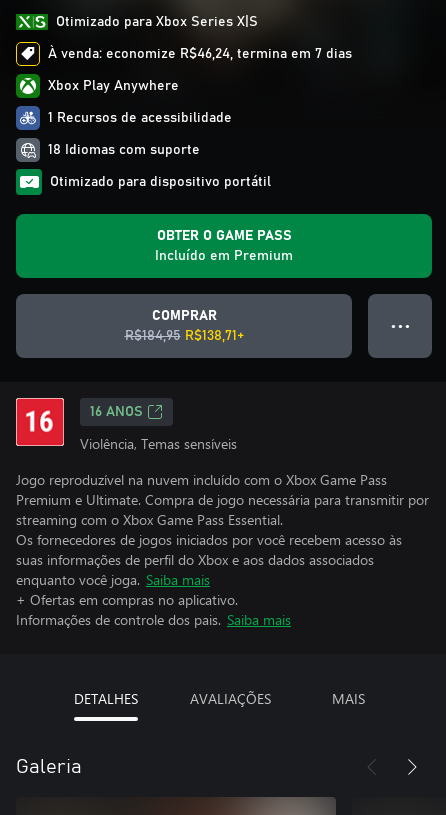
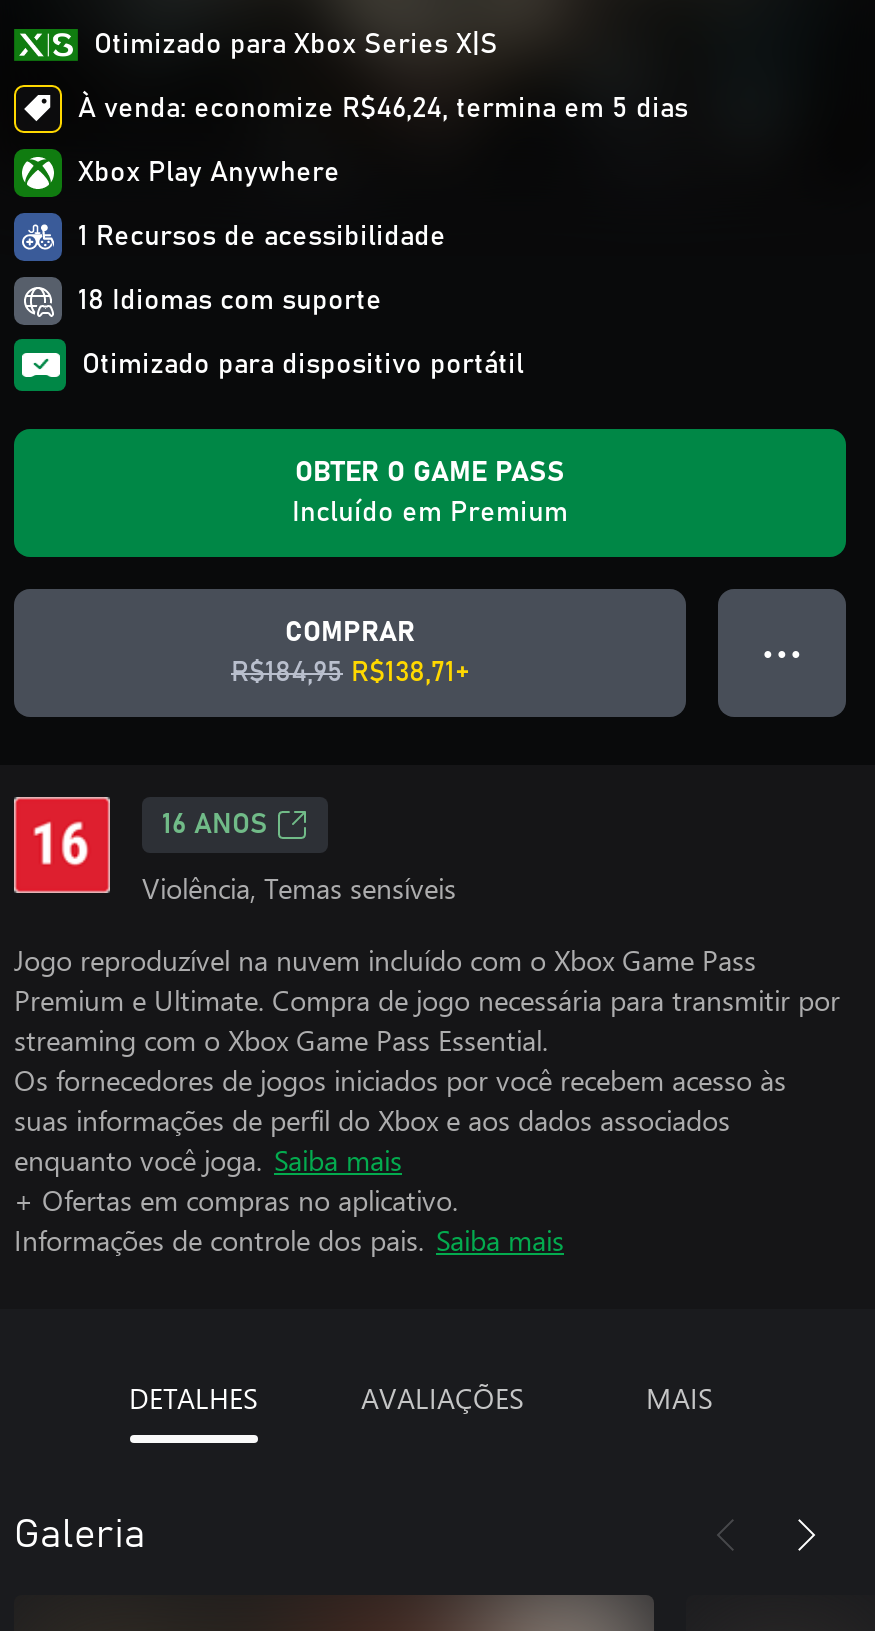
- À venda: economize R$46,24, termina em 7 dias
+ À venda: economize R$46,24, termina em 5 dias
